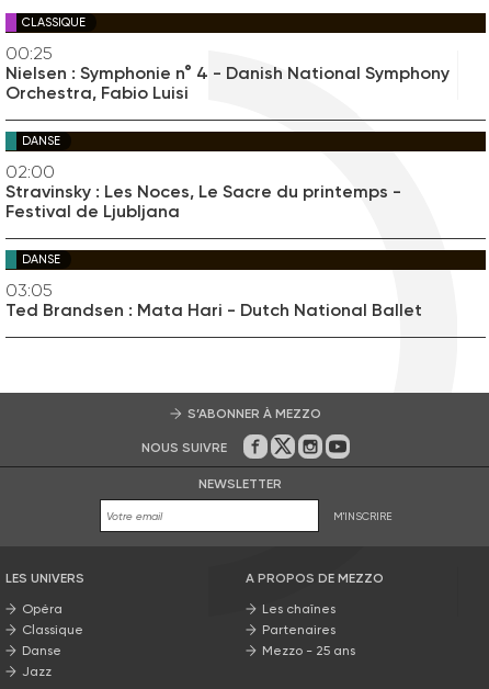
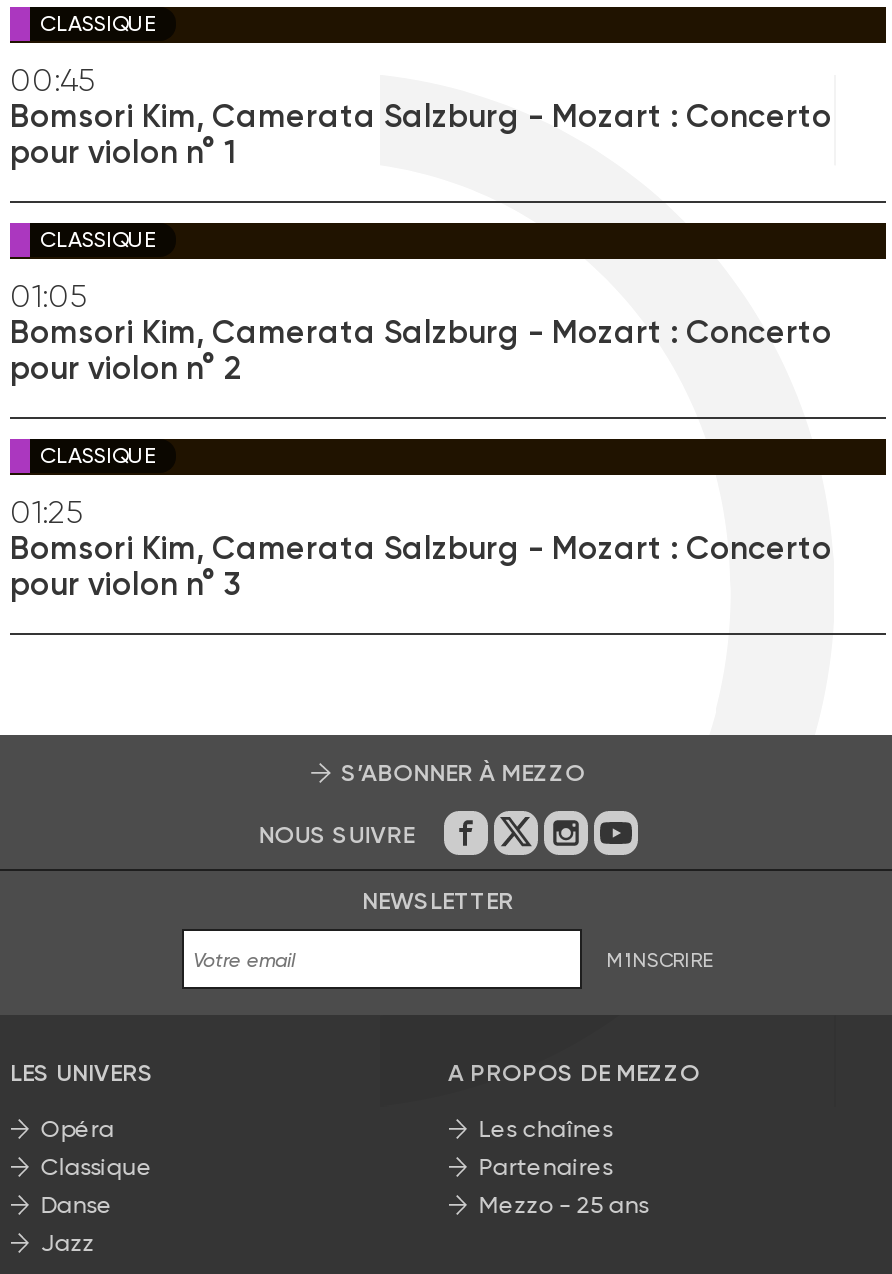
- 00:25
- Nielsen : Symphonie n° 4 - Danish National Symphony
- Orchestra, Fabio Luisi
+ 00:45
+ Bomsori Kim, Camerata Salzburg - Mozart : Concerto
+ pour violon n° 1

- DANSE
+ CLASSIQUE

- 02:00
- Stravinsky : Les Noces, Le Sacre du printemps -
- Festival de Ljubljana
+ 01:05
+ Bomsori Kim, Camerata Salzburg - Mozart : Concerto
+ pour violon n° 2

- DANSE
+ CLASSIQUE

- 03:05
- Ted Brandsen : Mata Hari - Dutch National Ballet
+ 01:25
+ Bomsori Kim, Camerata Salzburg - Mozart : Concerto
+ pour violon n° 3
